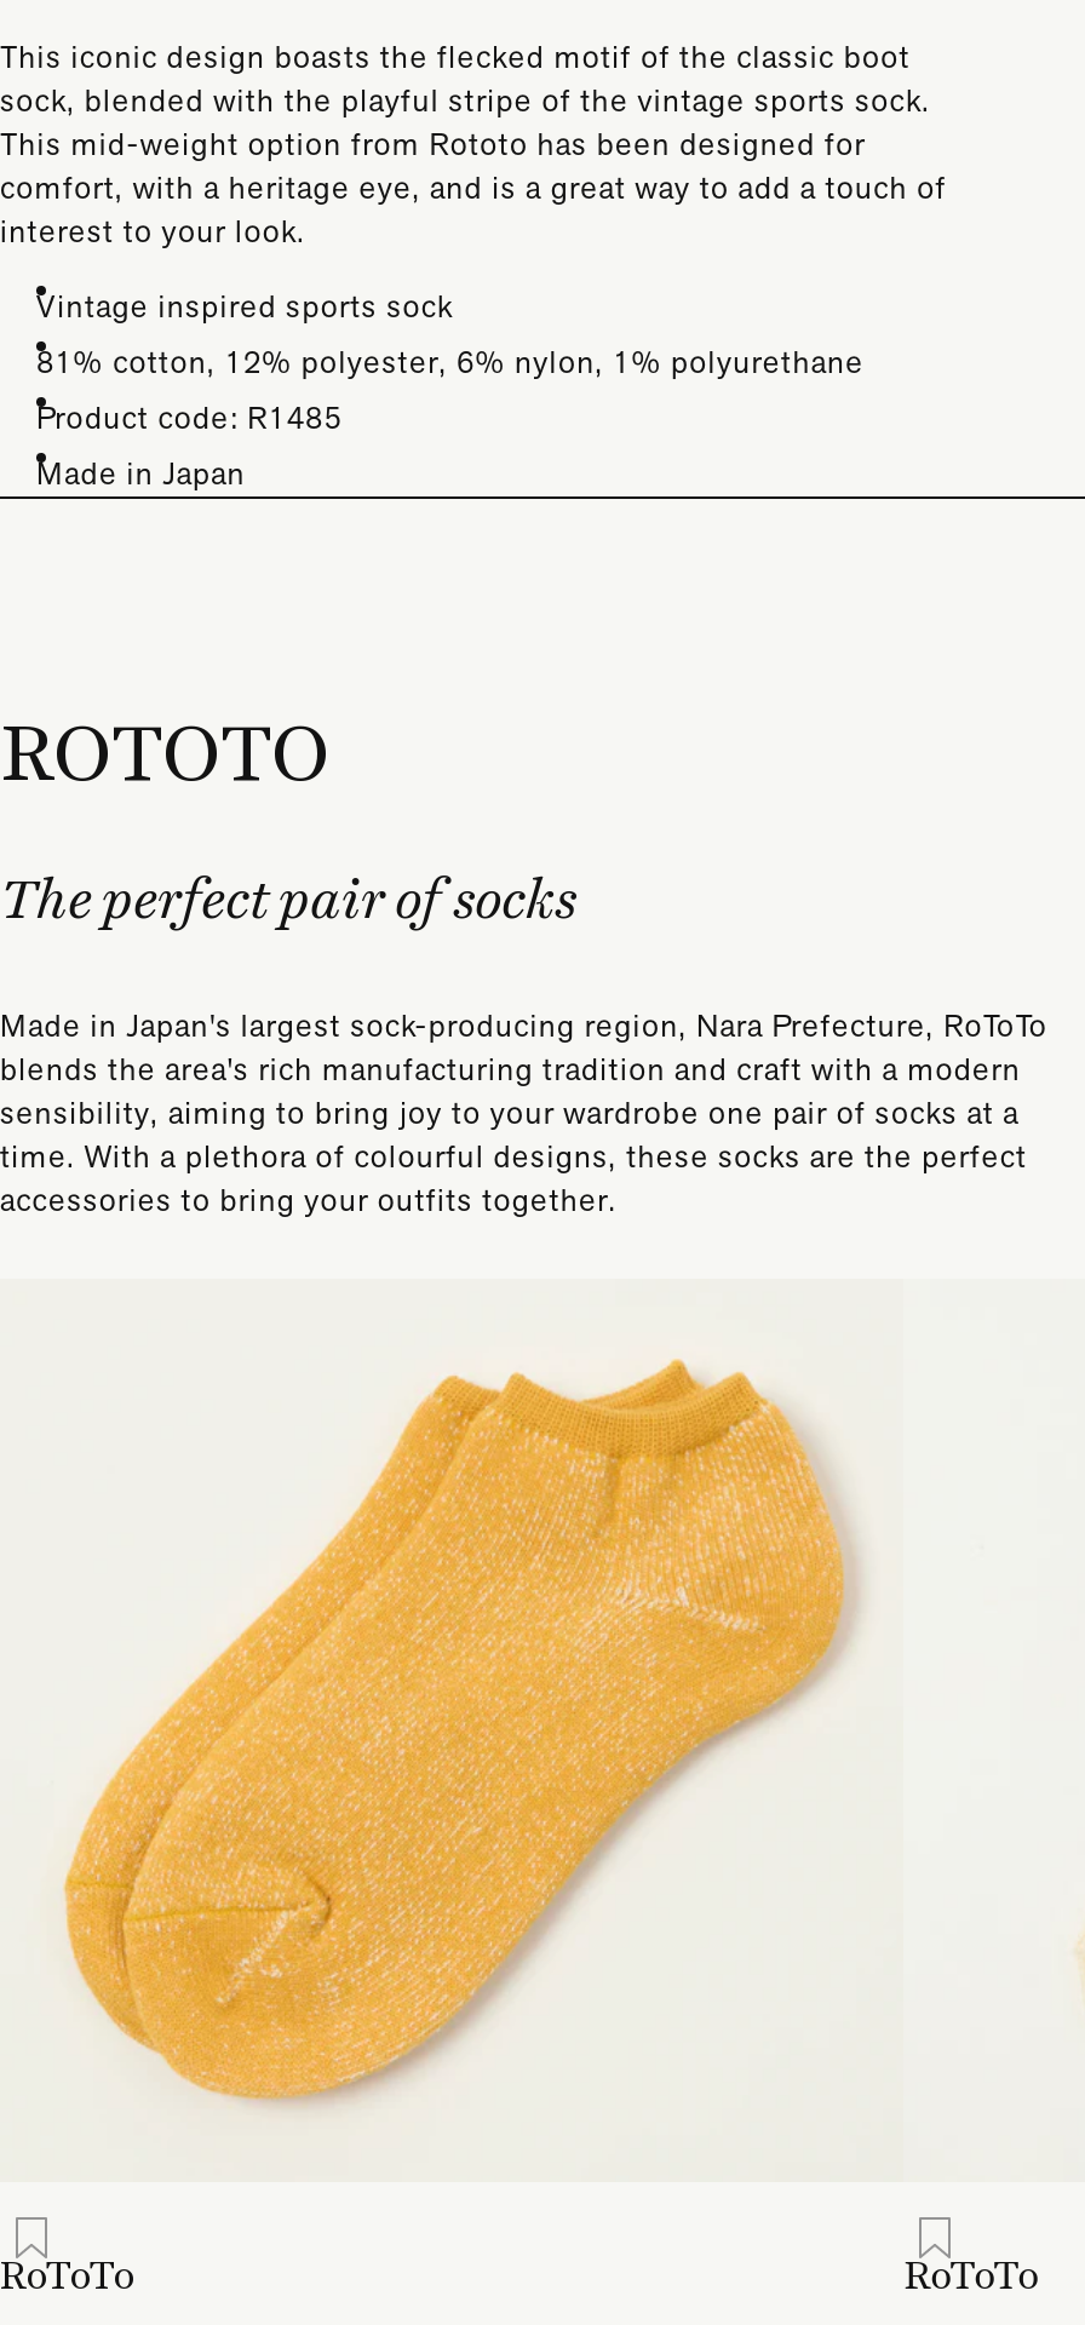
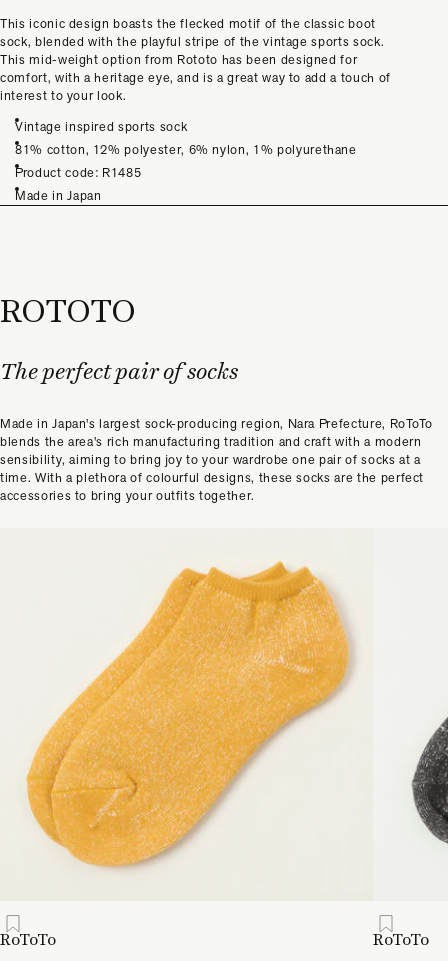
+ [image]
